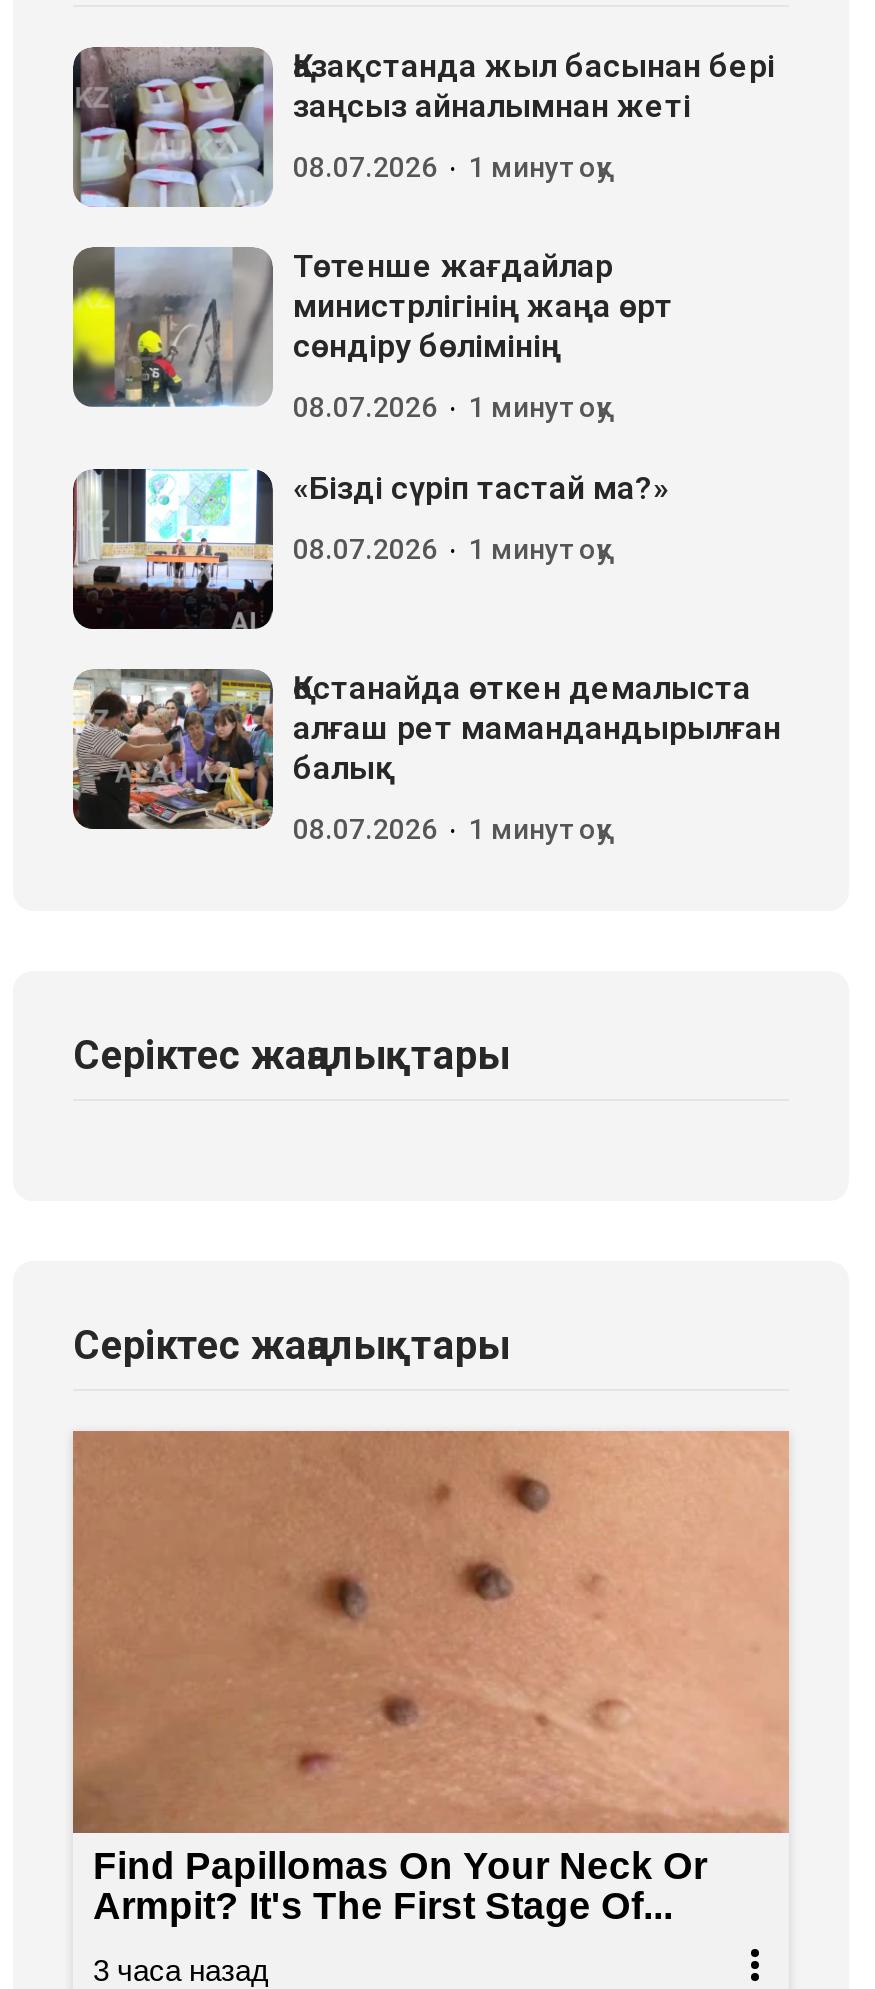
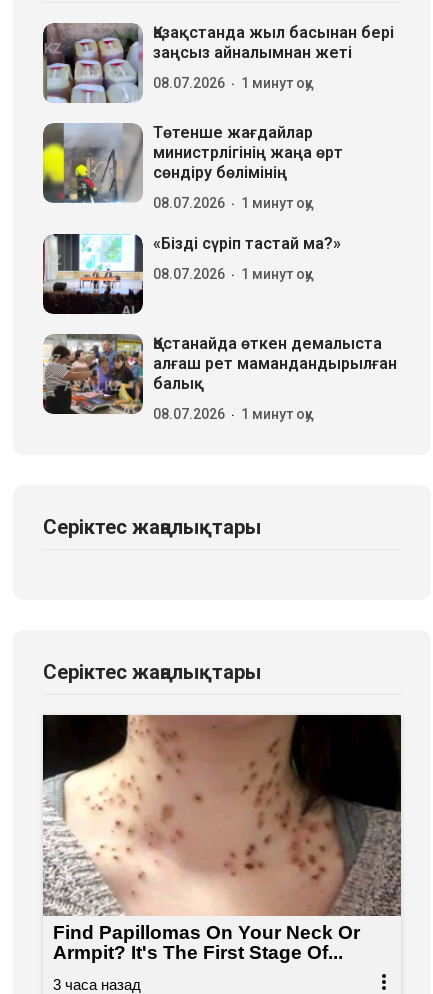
- [image]
+ [image]
